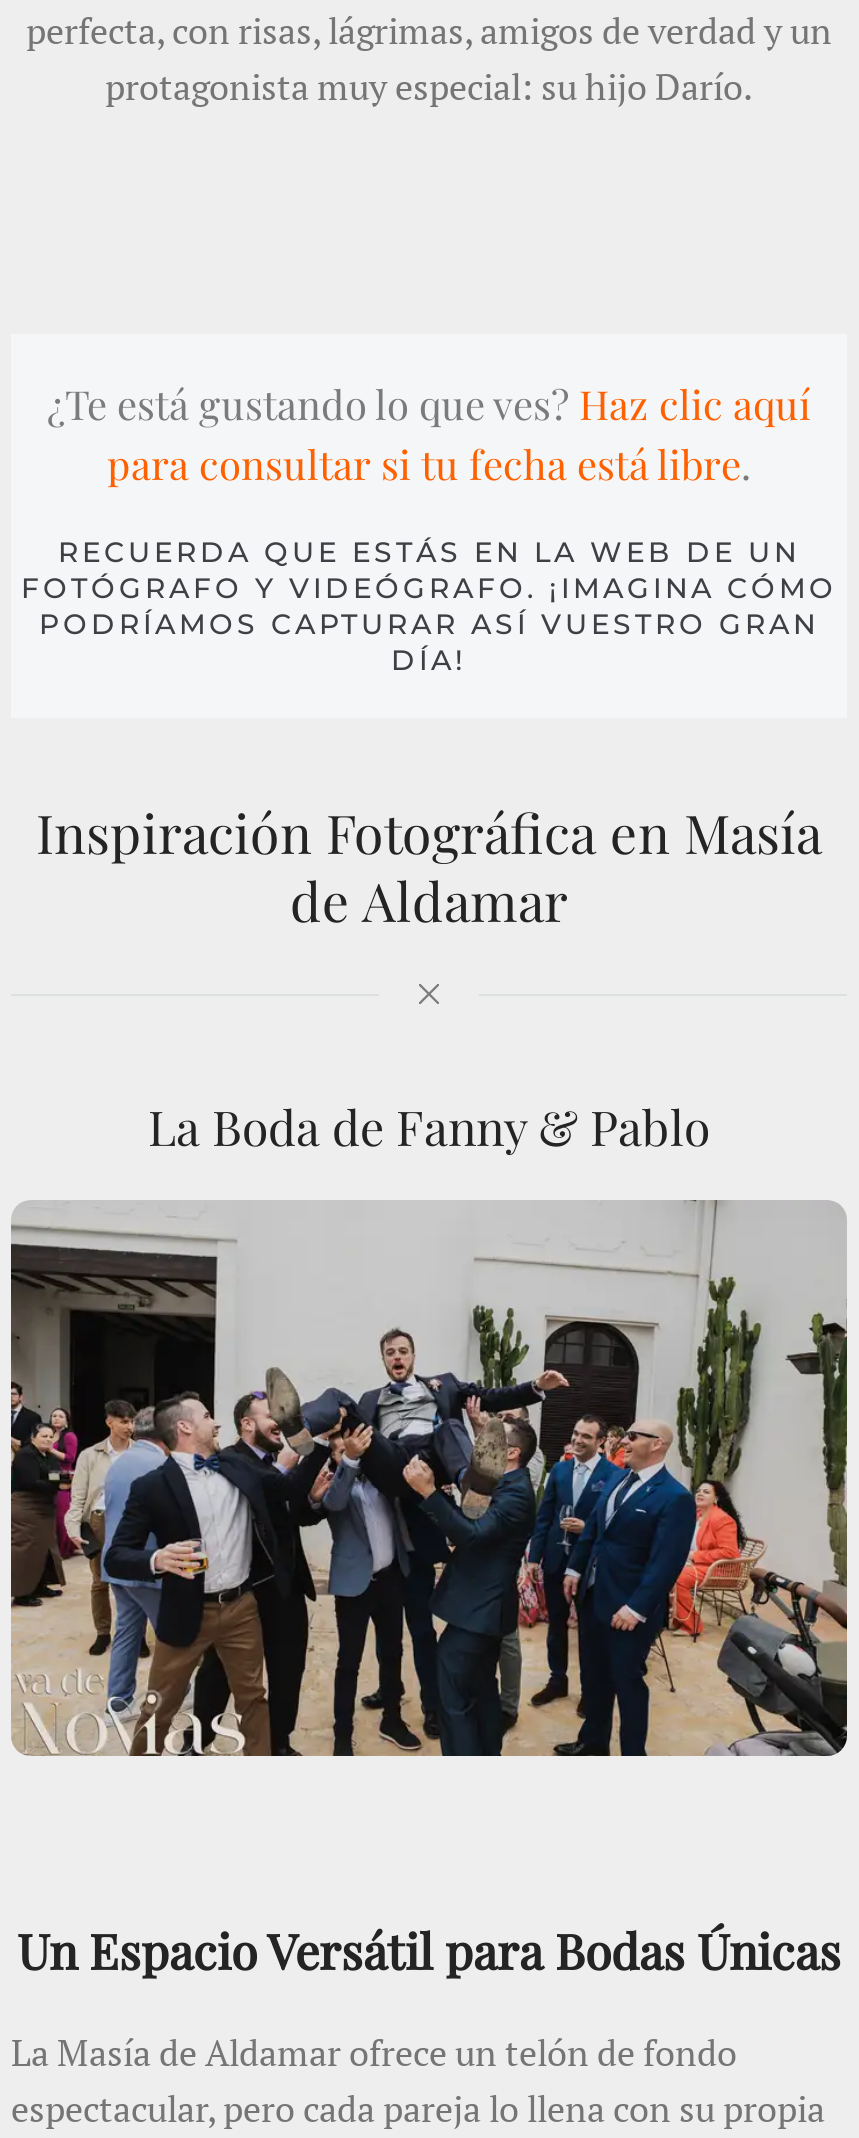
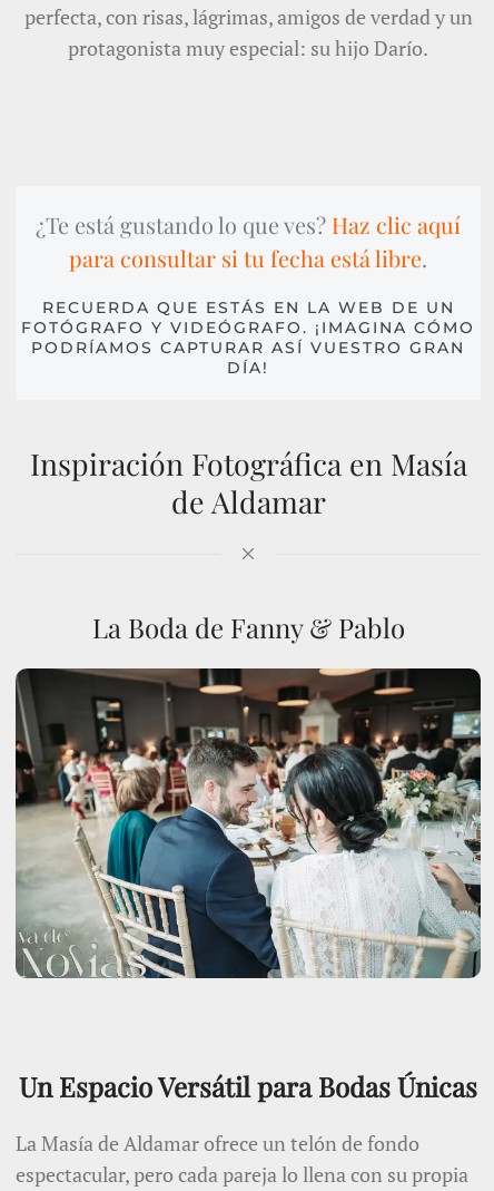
- [image]
+ [image]
